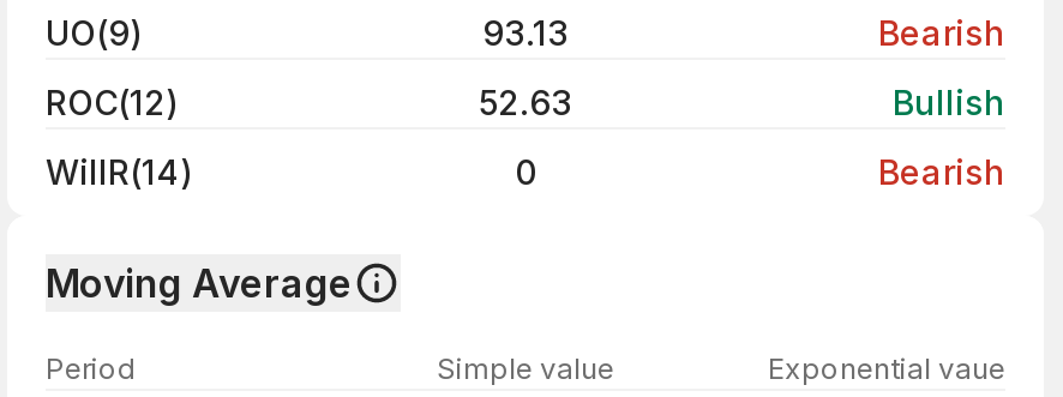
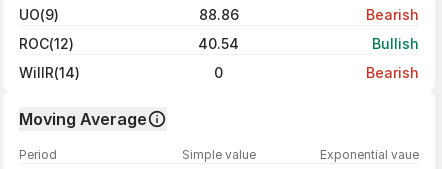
- 93.13
+ 88.86

- 52.63
+ 40.54
